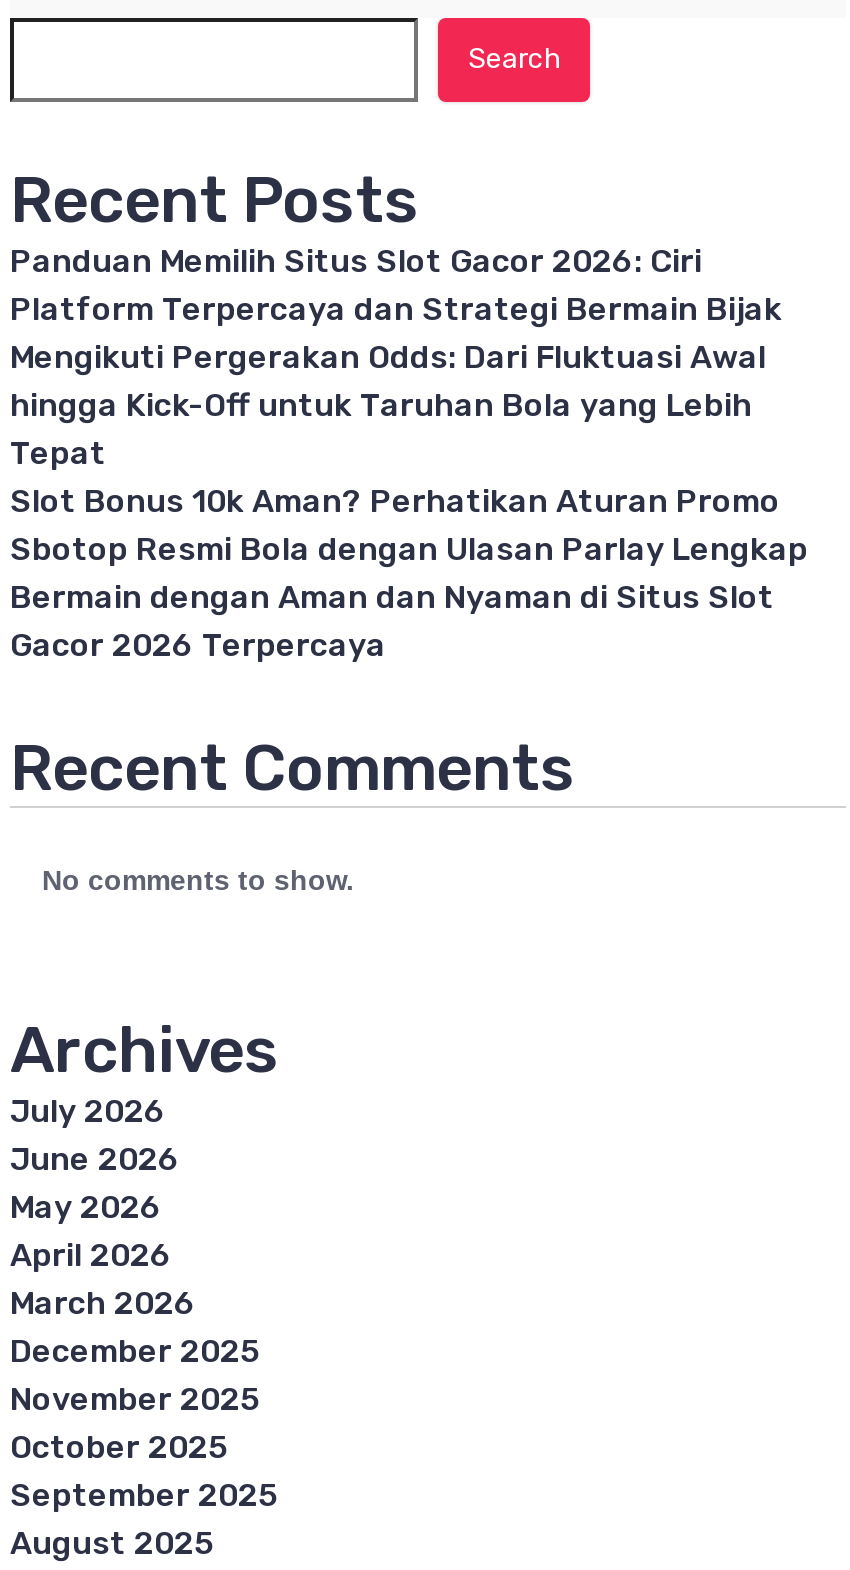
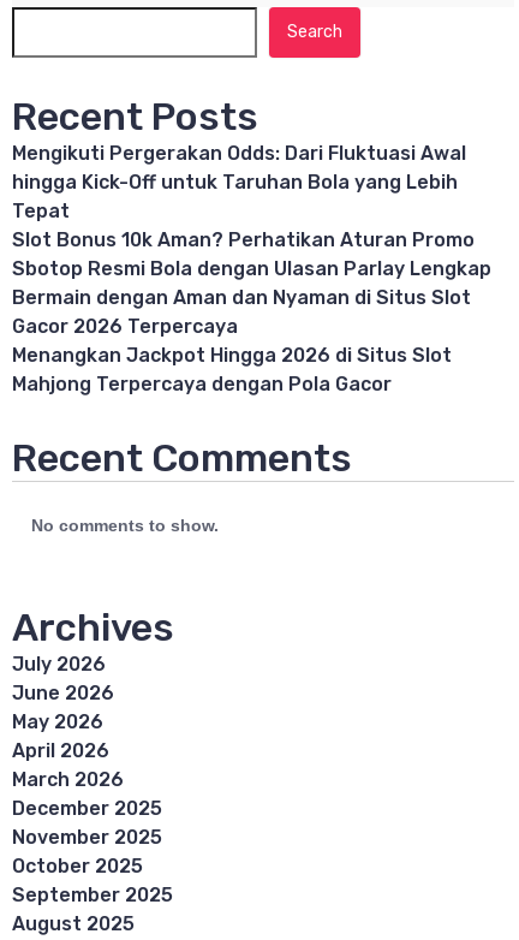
- Panduan Memilih Situs Slot Gacor 2026: Ciri
- Platform Terpercaya dan Strategi Bermain Bijak

moved up: Mengikuti Pergerakan Odds: Dari Fluktuasi Awal | hingga Kick-Off untuk Taruhan Bola yang Lebih | Tepat | Slot Bonus 10k Aman? Perhatikan Aturan Promo | Sbotop Resmi Bola dengan Ulasan Parlay Lengkap | Bermain dengan Aman dan Nyaman di Situs Slot | Gacor 2026 Terpercaya

+ Menangkan Jackpot Hingga 2026 di Situs Slot
+ Mahjong Terpercaya dengan Pola Gacor
